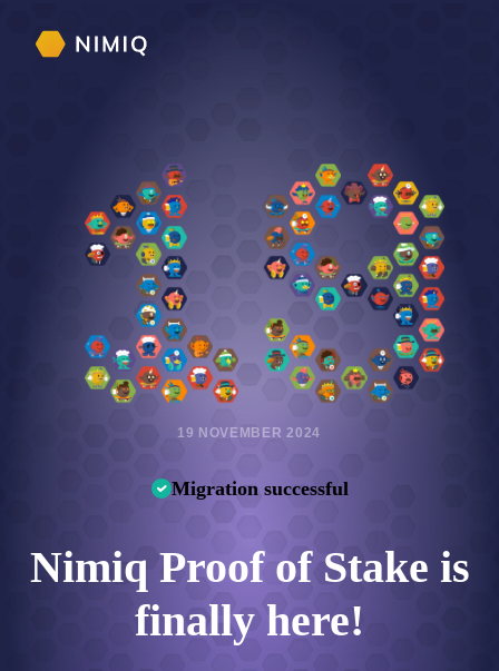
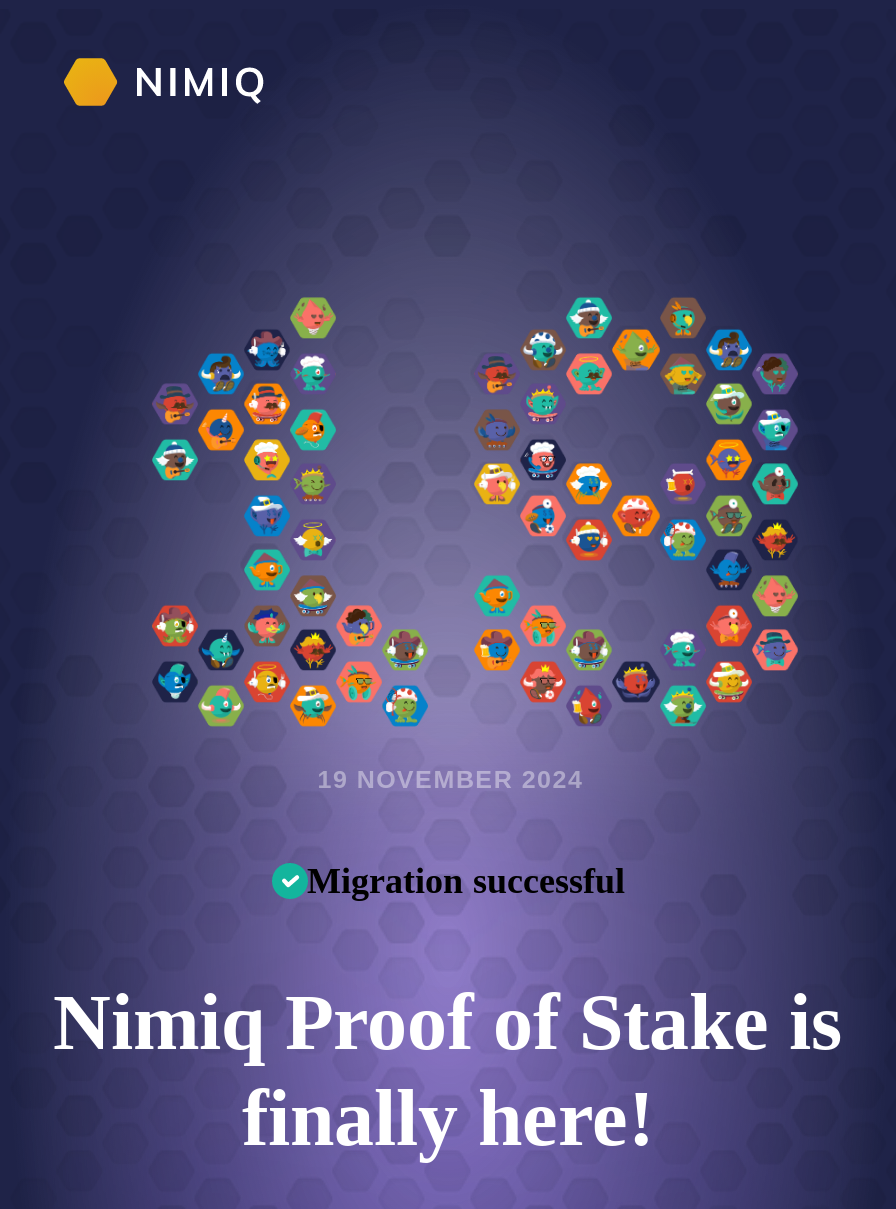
- [image]
+ [image]

- [image]
+ [image]
